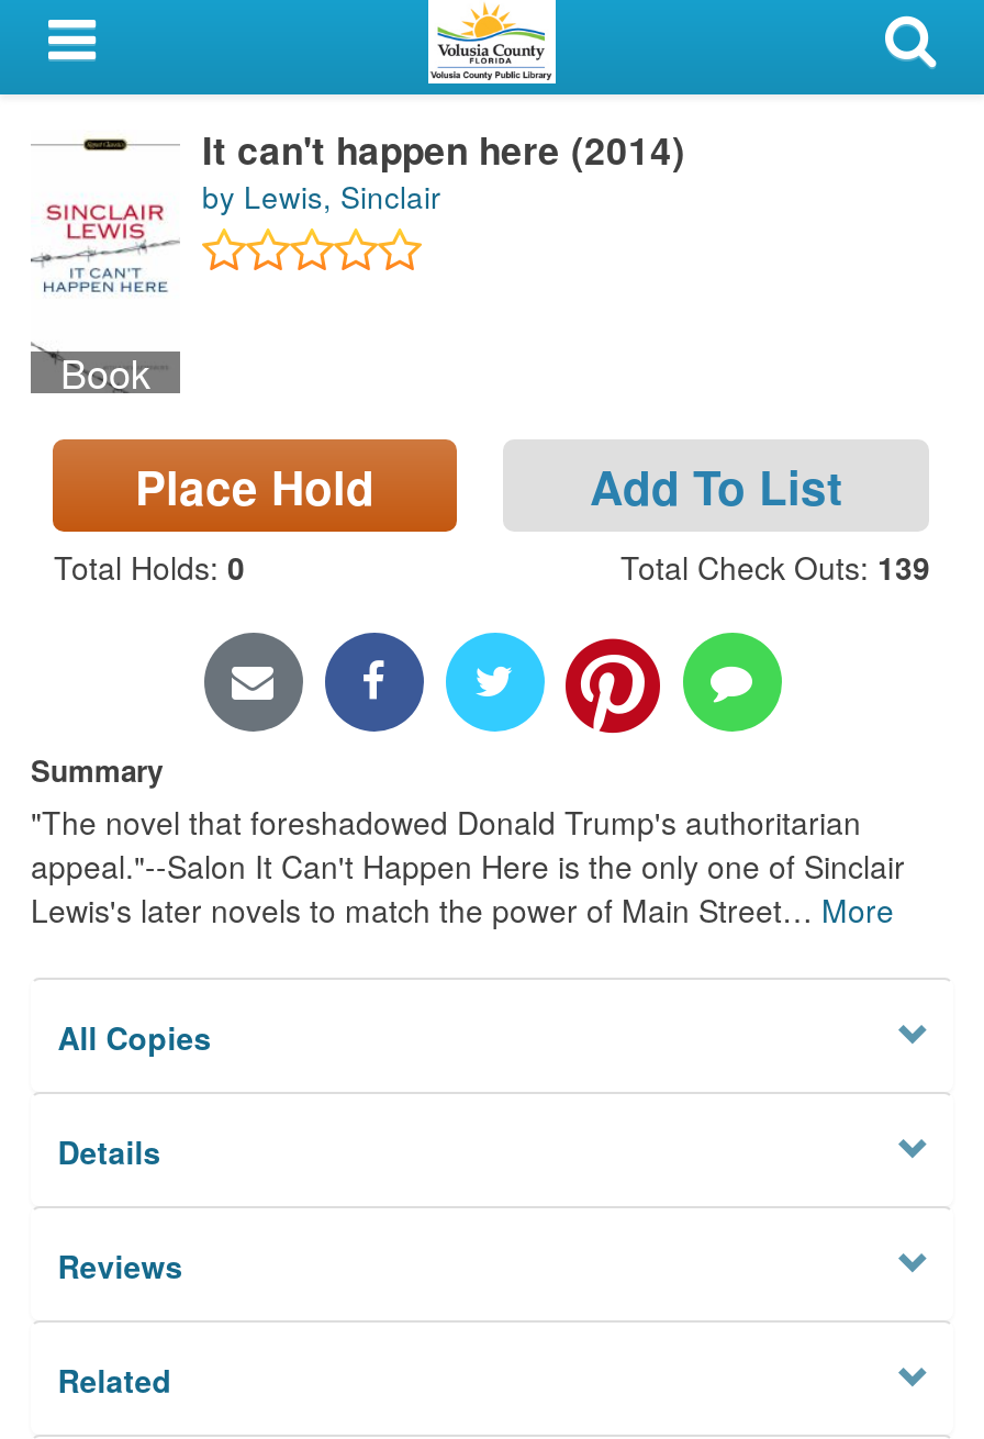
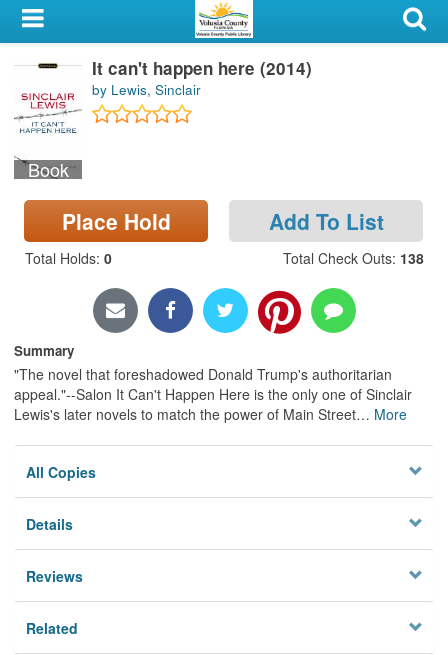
- Total Check Outs: 139
+ Total Check Outs: 138
